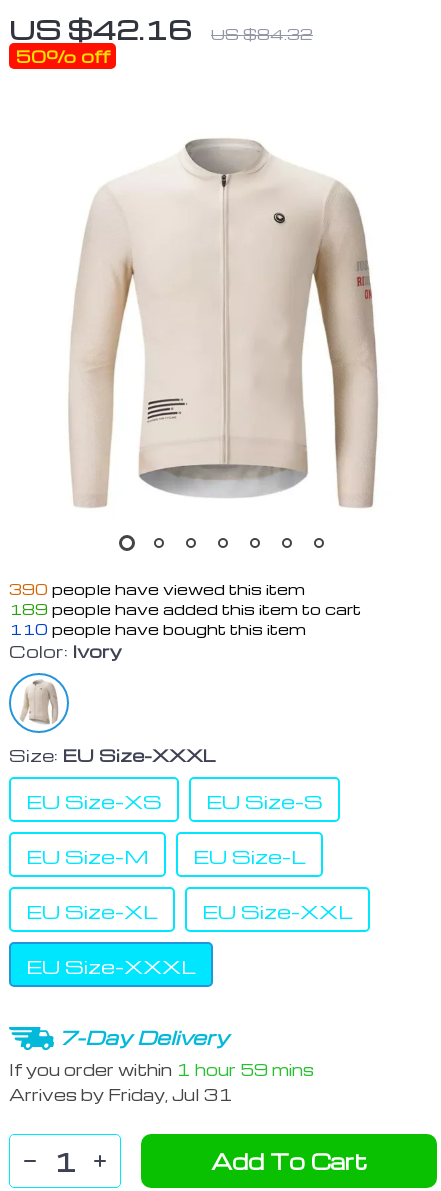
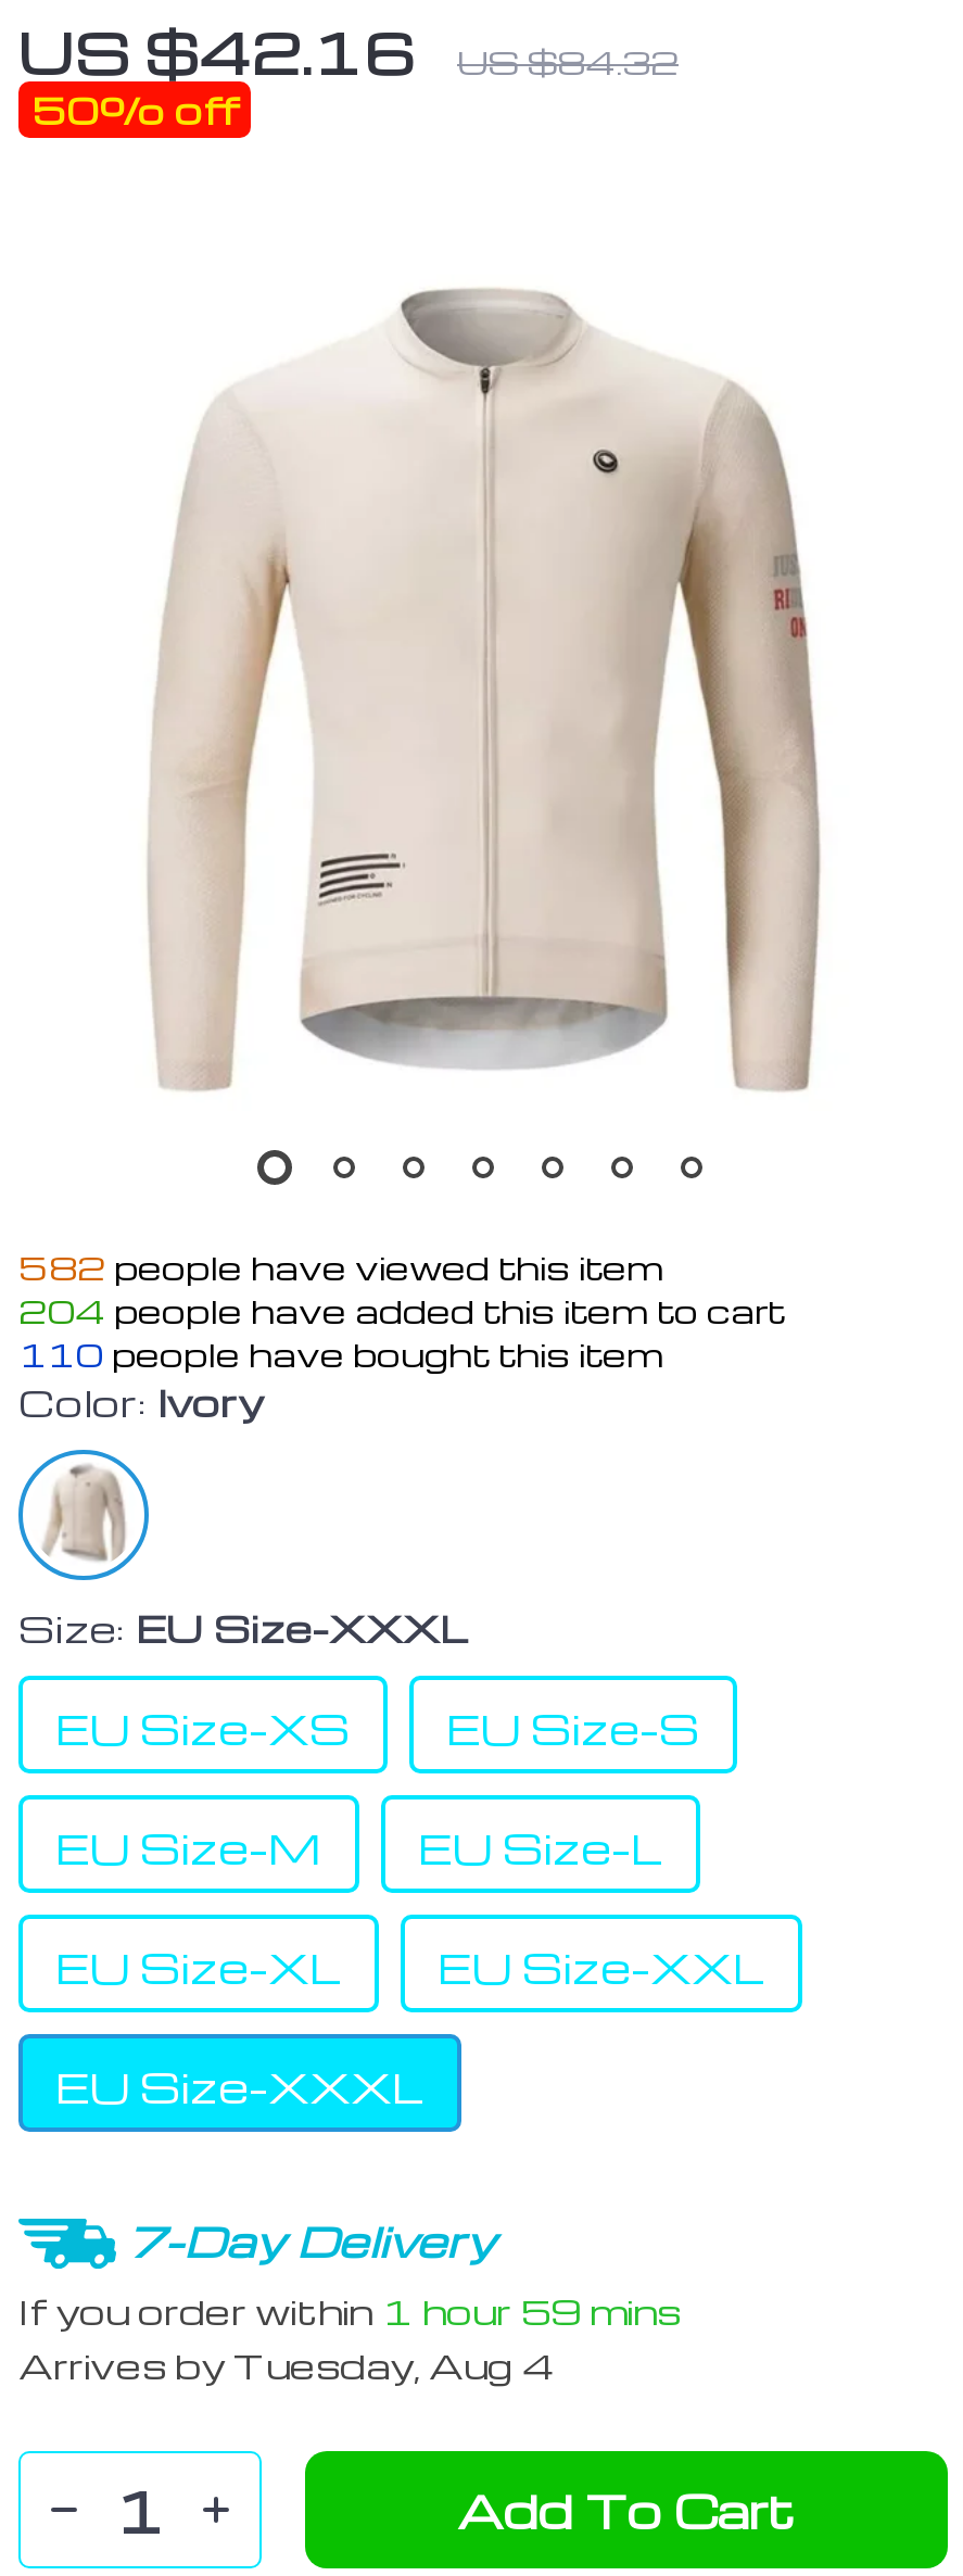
- 390 people have viewed this item
+ 582 people have viewed this item

- 189 people have added this item to cart
+ 204 people have added this item to cart

- Arrives by Friday, Jul 31
+ Arrives by Tuesday, Aug 4
